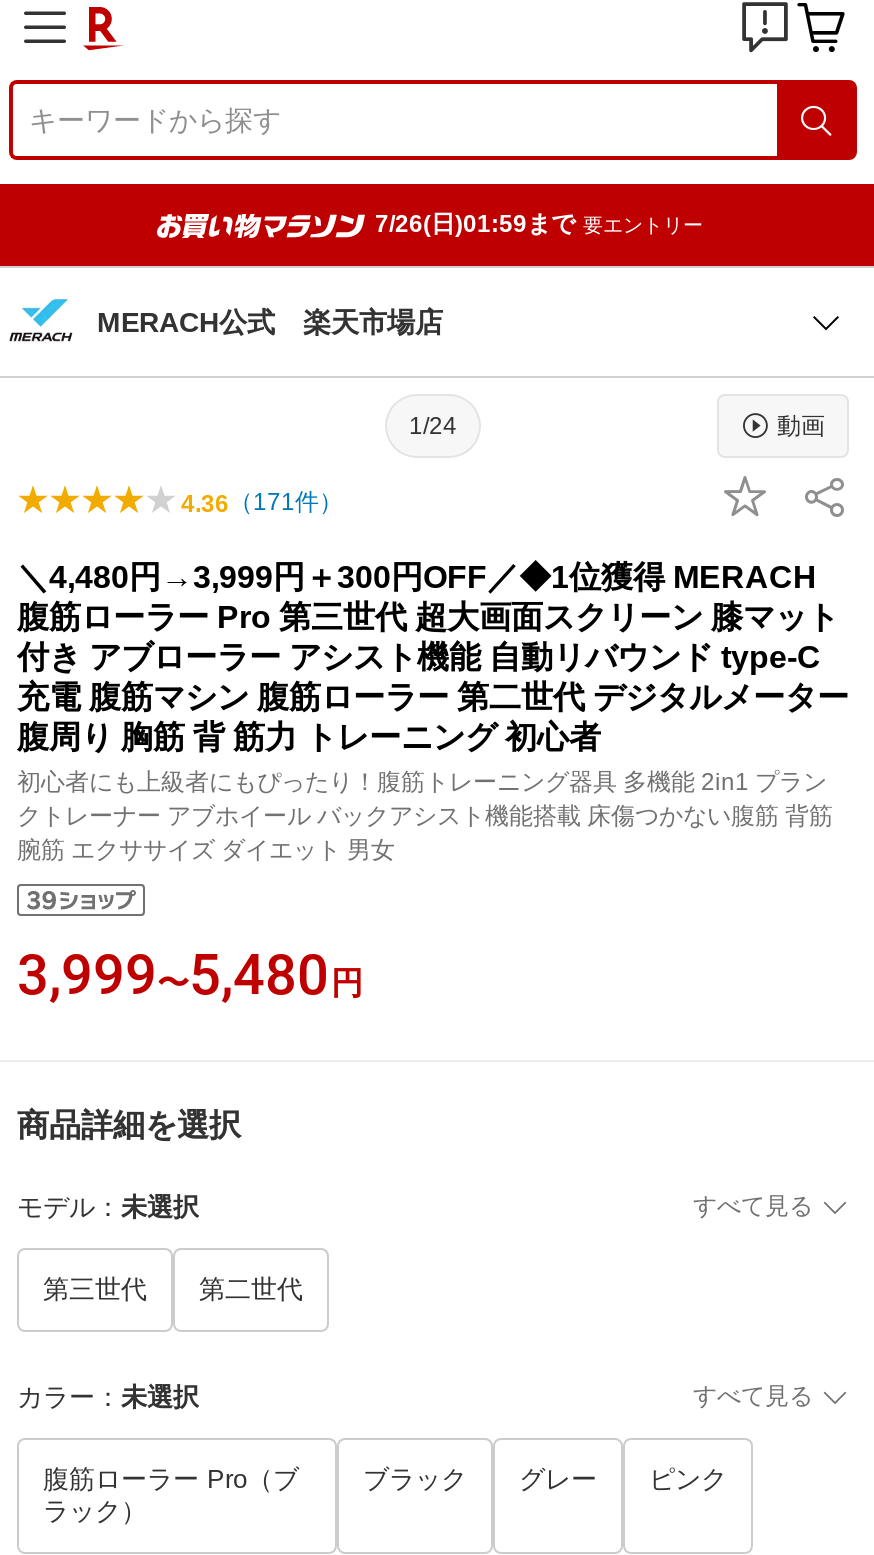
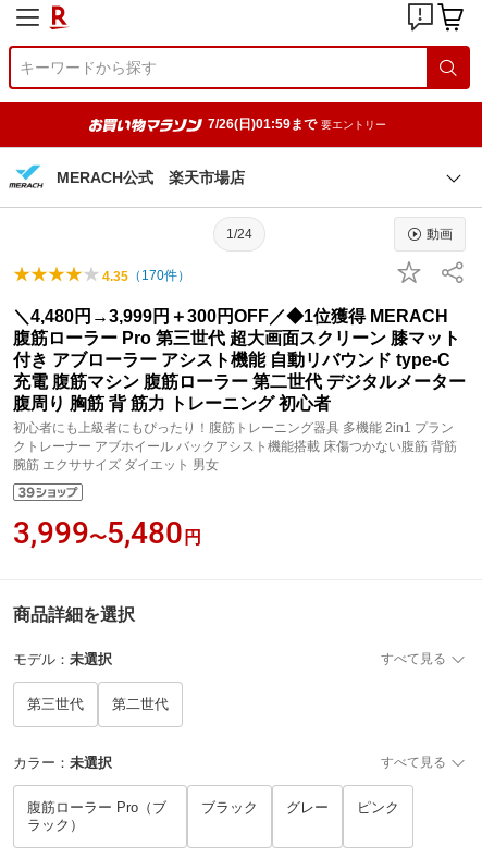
- 4.36（171件）
+ 4.35（170件）
